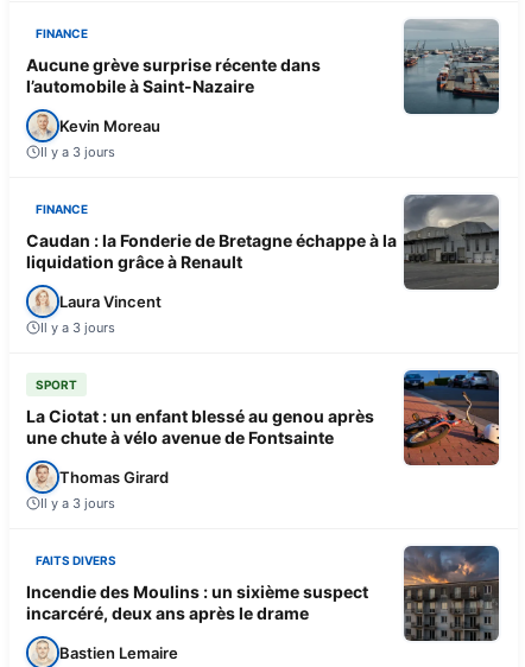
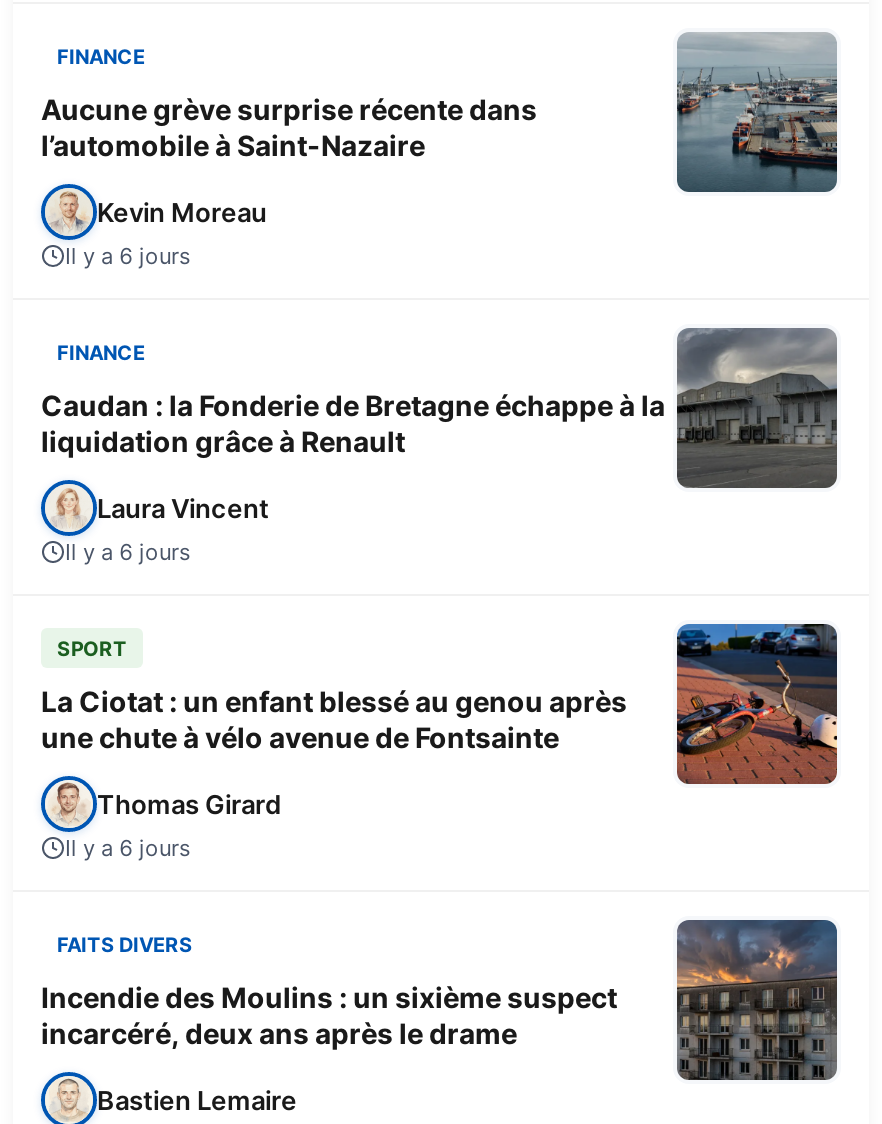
- Il y a 3 jours
+ Il y a 6 jours

- Il y a 3 jours
+ Il y a 6 jours

- Il y a 3 jours
+ Il y a 6 jours
